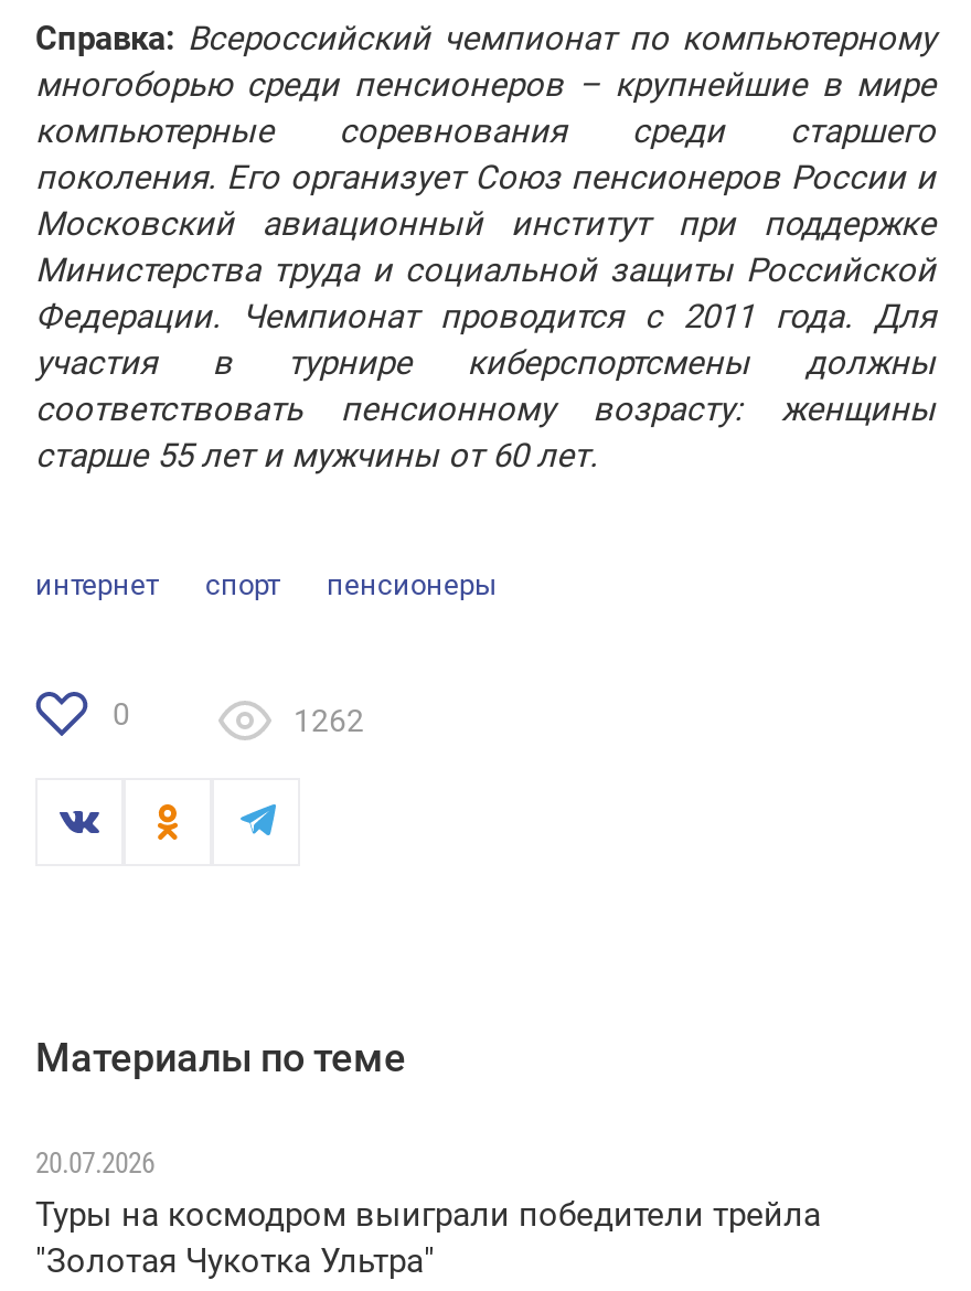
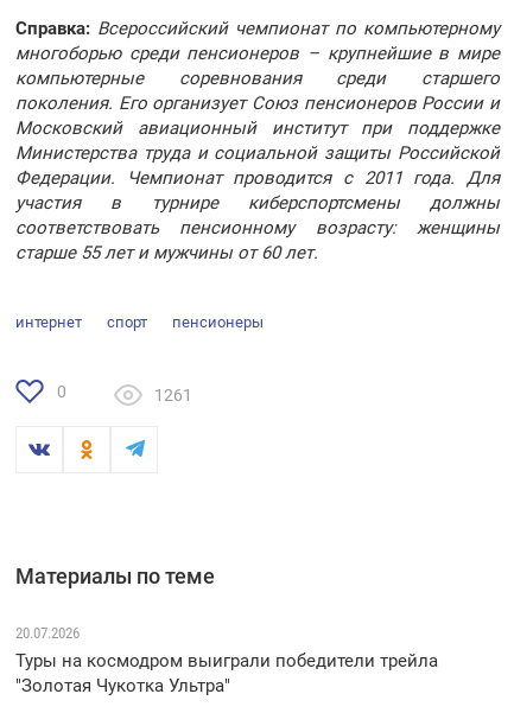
- 1262
+ 1261
